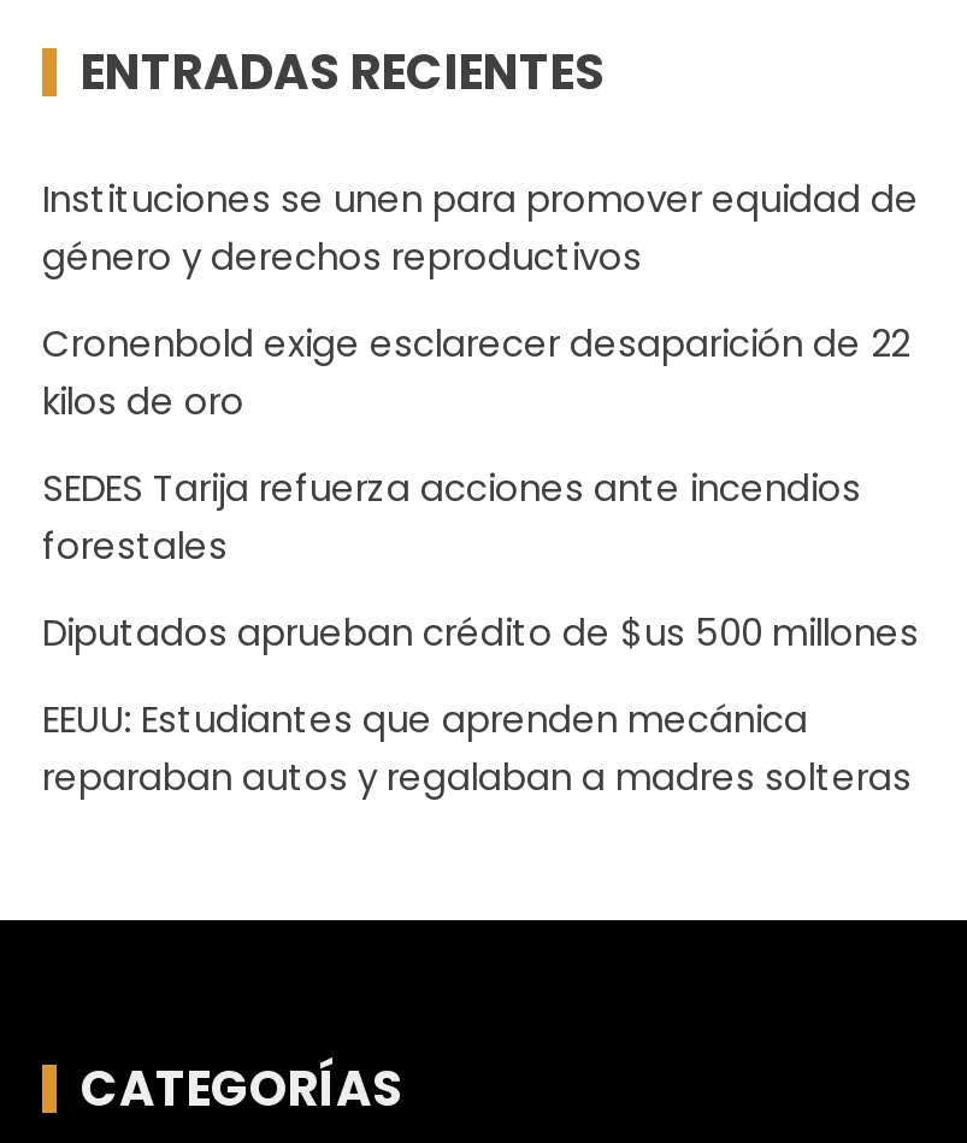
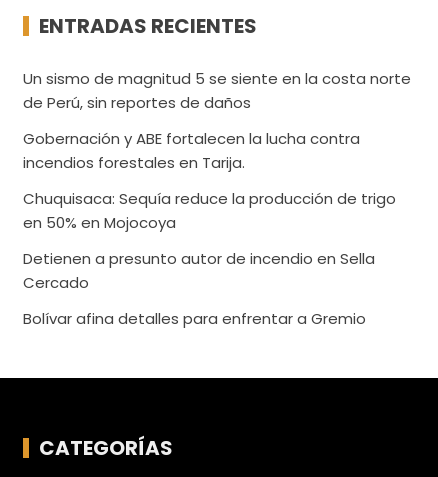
- Instituciones se unen para promover equidad de
- género y derechos reproductivos
+ Un sismo de magnitud 5 se siente en la costa norte
+ de Perú, sin reportes de daños

- Cronenbold exige esclarecer desaparición de 22
- kilos de oro
+ Gobernación y ABE fortalecen la lucha contra
+ incendios forestales en Tarija.

- SEDES Tarija refuerza acciones ante incendios
- forestales
+ Chuquisaca: Sequía reduce la producción de trigo
+ en 50% en Mojocoya

- Diputados aprueban crédito de $us 500 millones
+ Detienen a presunto autor de incendio en Sella
+ Cercado

- EEUU: Estudiantes que aprenden mecánica
- reparaban autos y regalaban a madres solteras
+ Bolívar afina detalles para enfrentar a Gremio
